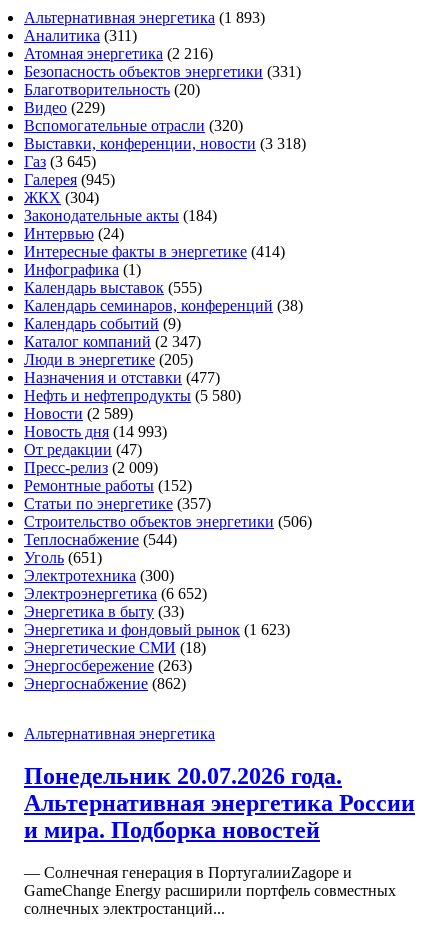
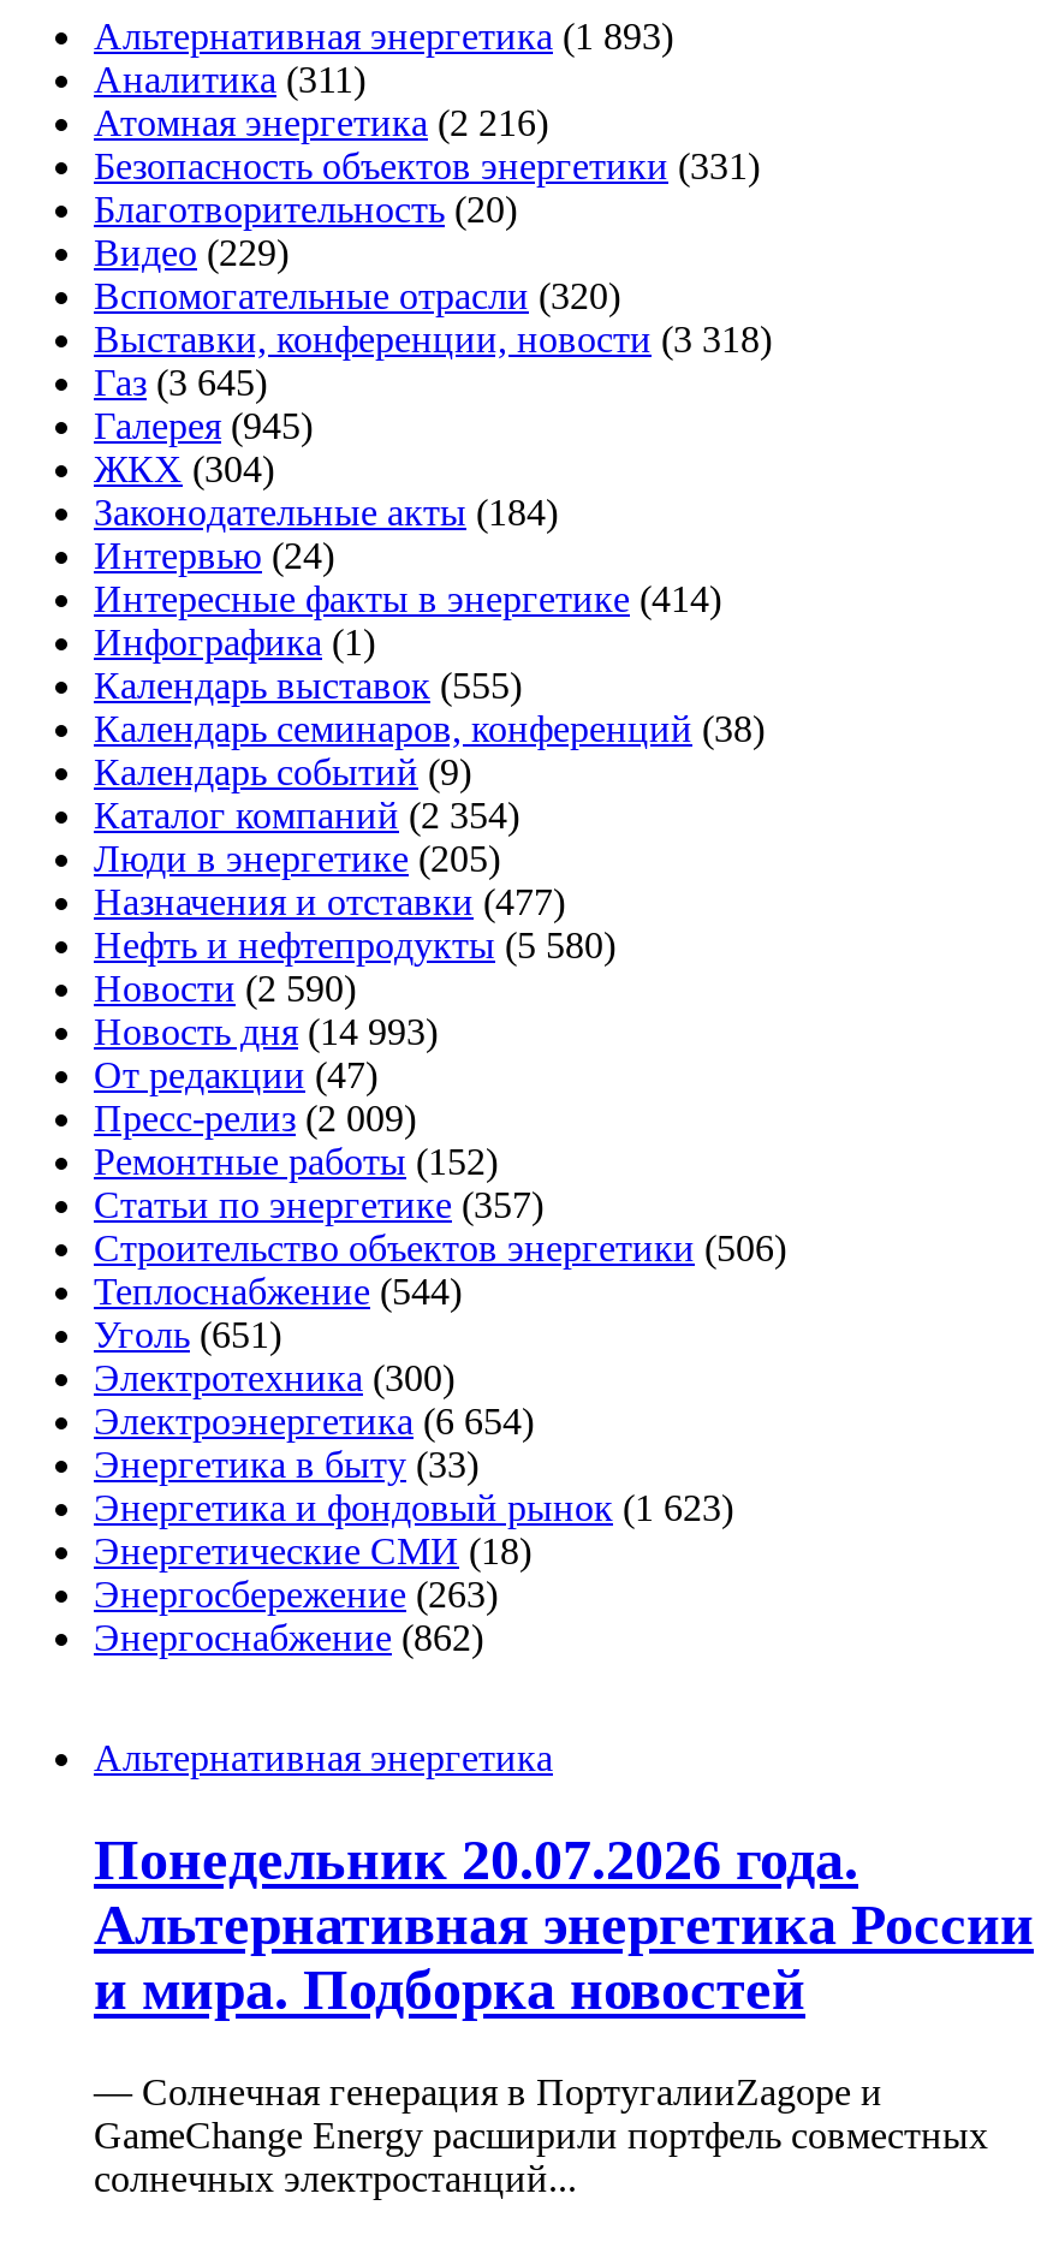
- Каталог компаний (2 347)
+ Каталог компаний (2 354)

- Новости (2 589)
+ Новости (2 590)

- Электроэнергетика (6 652)
+ Электроэнергетика (6 654)
